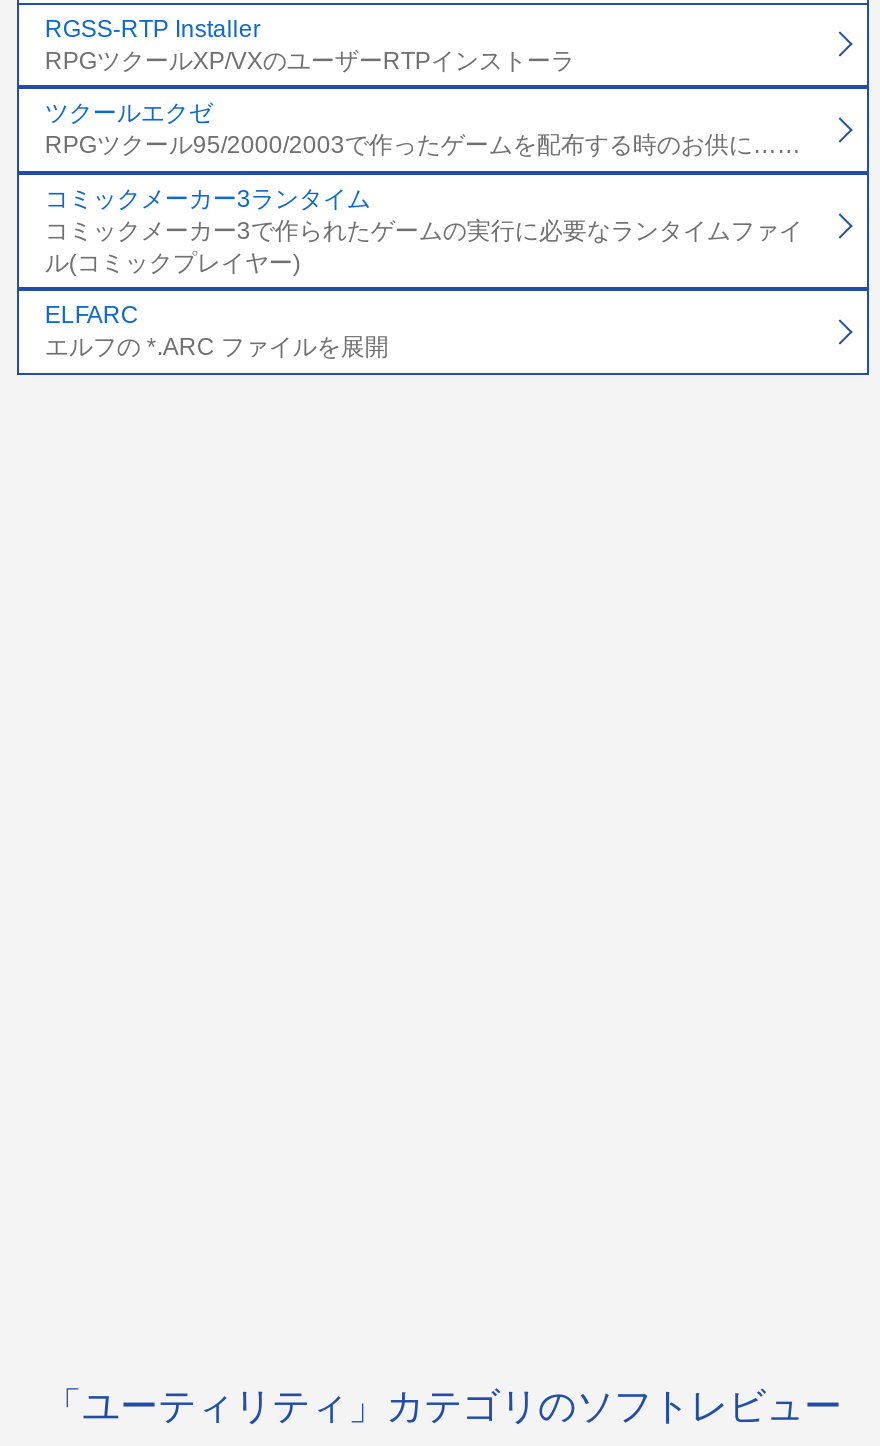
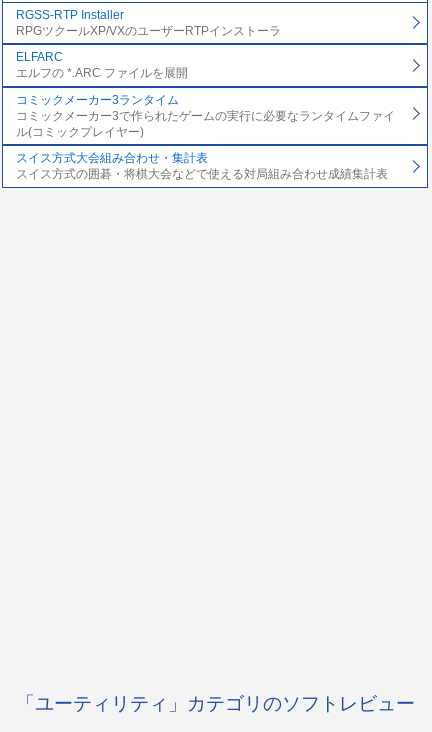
- ツクールエクゼ
- RPGツクール95/2000/2003で作ったゲームを配布する時のお供に……

+ スイス方式大会組み合わせ・集計表
+ スイス方式の囲碁・将棋大会などで使える対局組み合わせ成績集計表

moved up: ELFARC | エルフの *.ARC ファイルを展開
